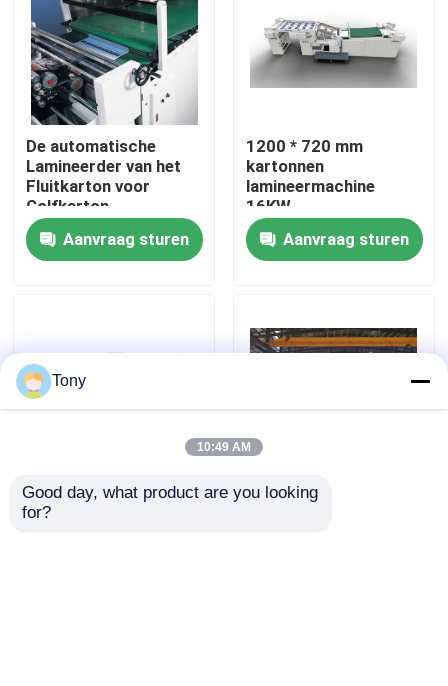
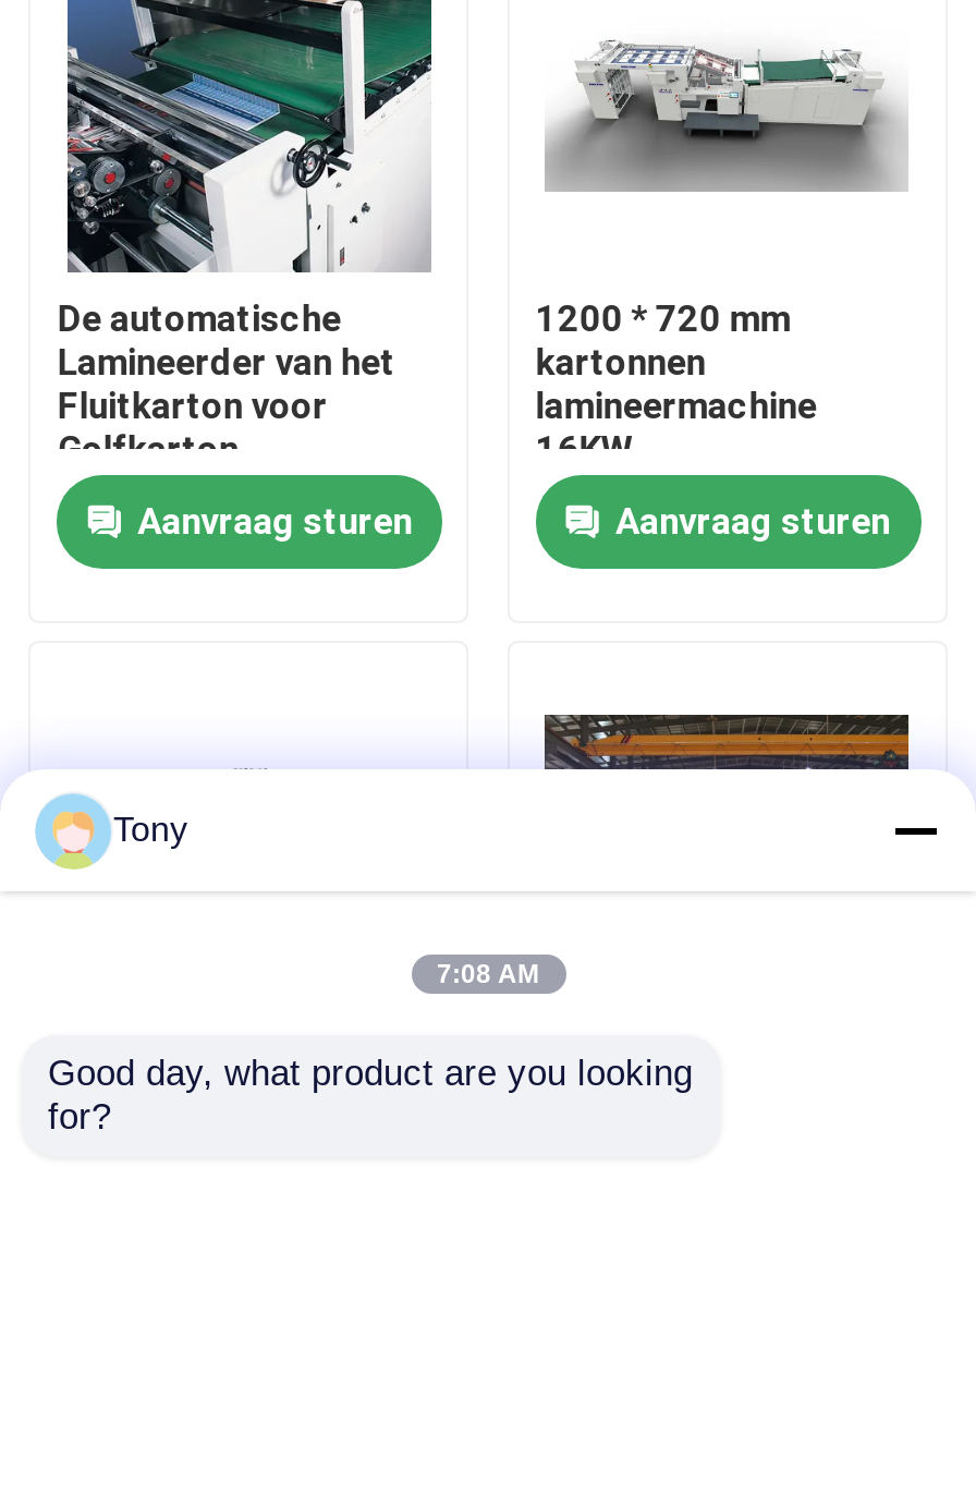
- 10:49 AM
+ 7:08 AM
